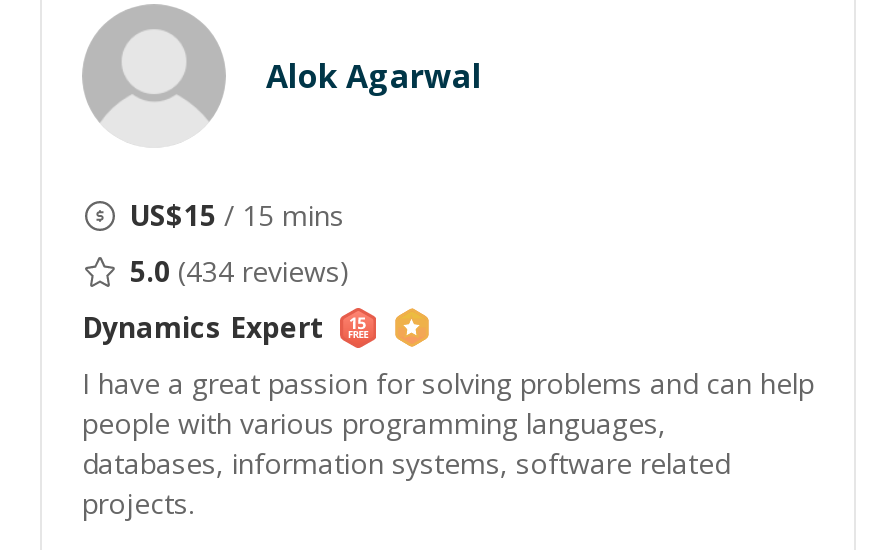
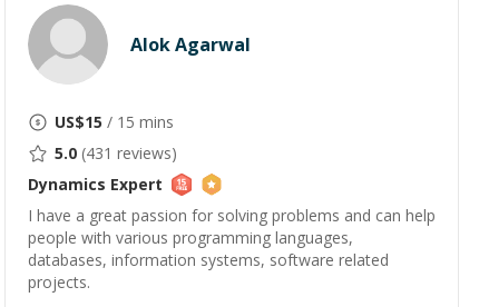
- 5.0 (434 reviews)
+ 5.0 (431 reviews)
